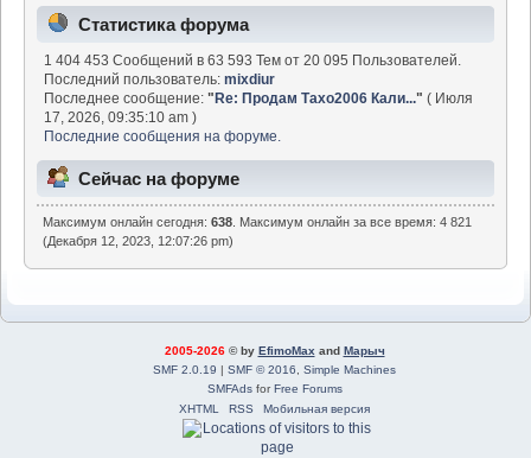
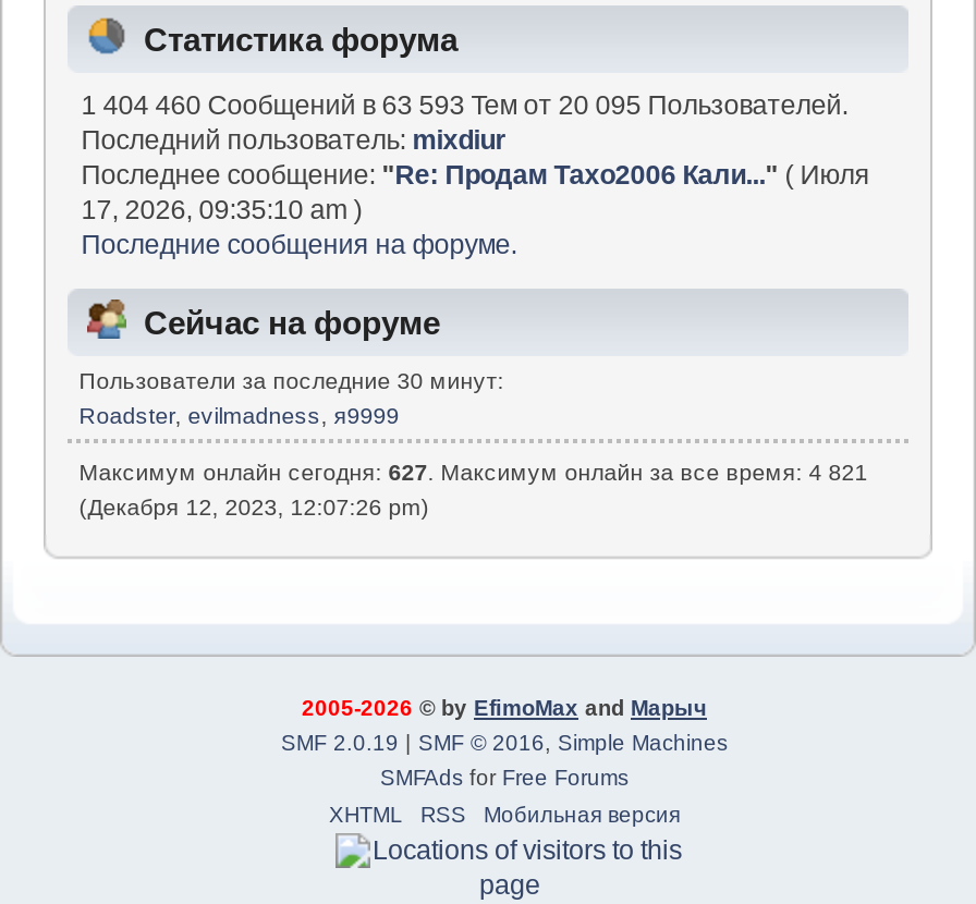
- 1 404 453 Сообщений в 63 593 Тем от 20 095 Пользователей.
+ 1 404 460 Сообщений в 63 593 Тем от 20 095 Пользователей.

- Максимум онлайн сегодня: 638. Максимум онлайн за все время: 4 821
+ Пользователи за последние 30 минут:
+ Roadster, evilmadness, я9999
+ Максимум онлайн сегодня: 627. Максимум онлайн за все время: 4 821
